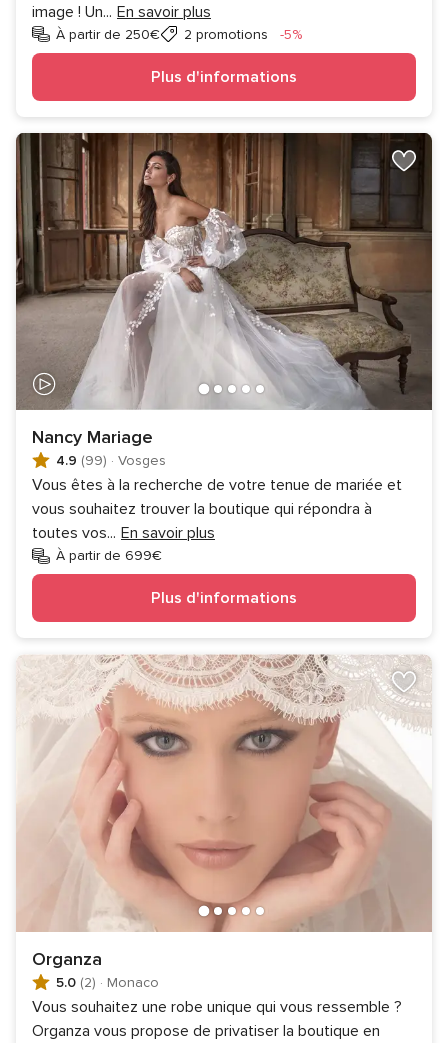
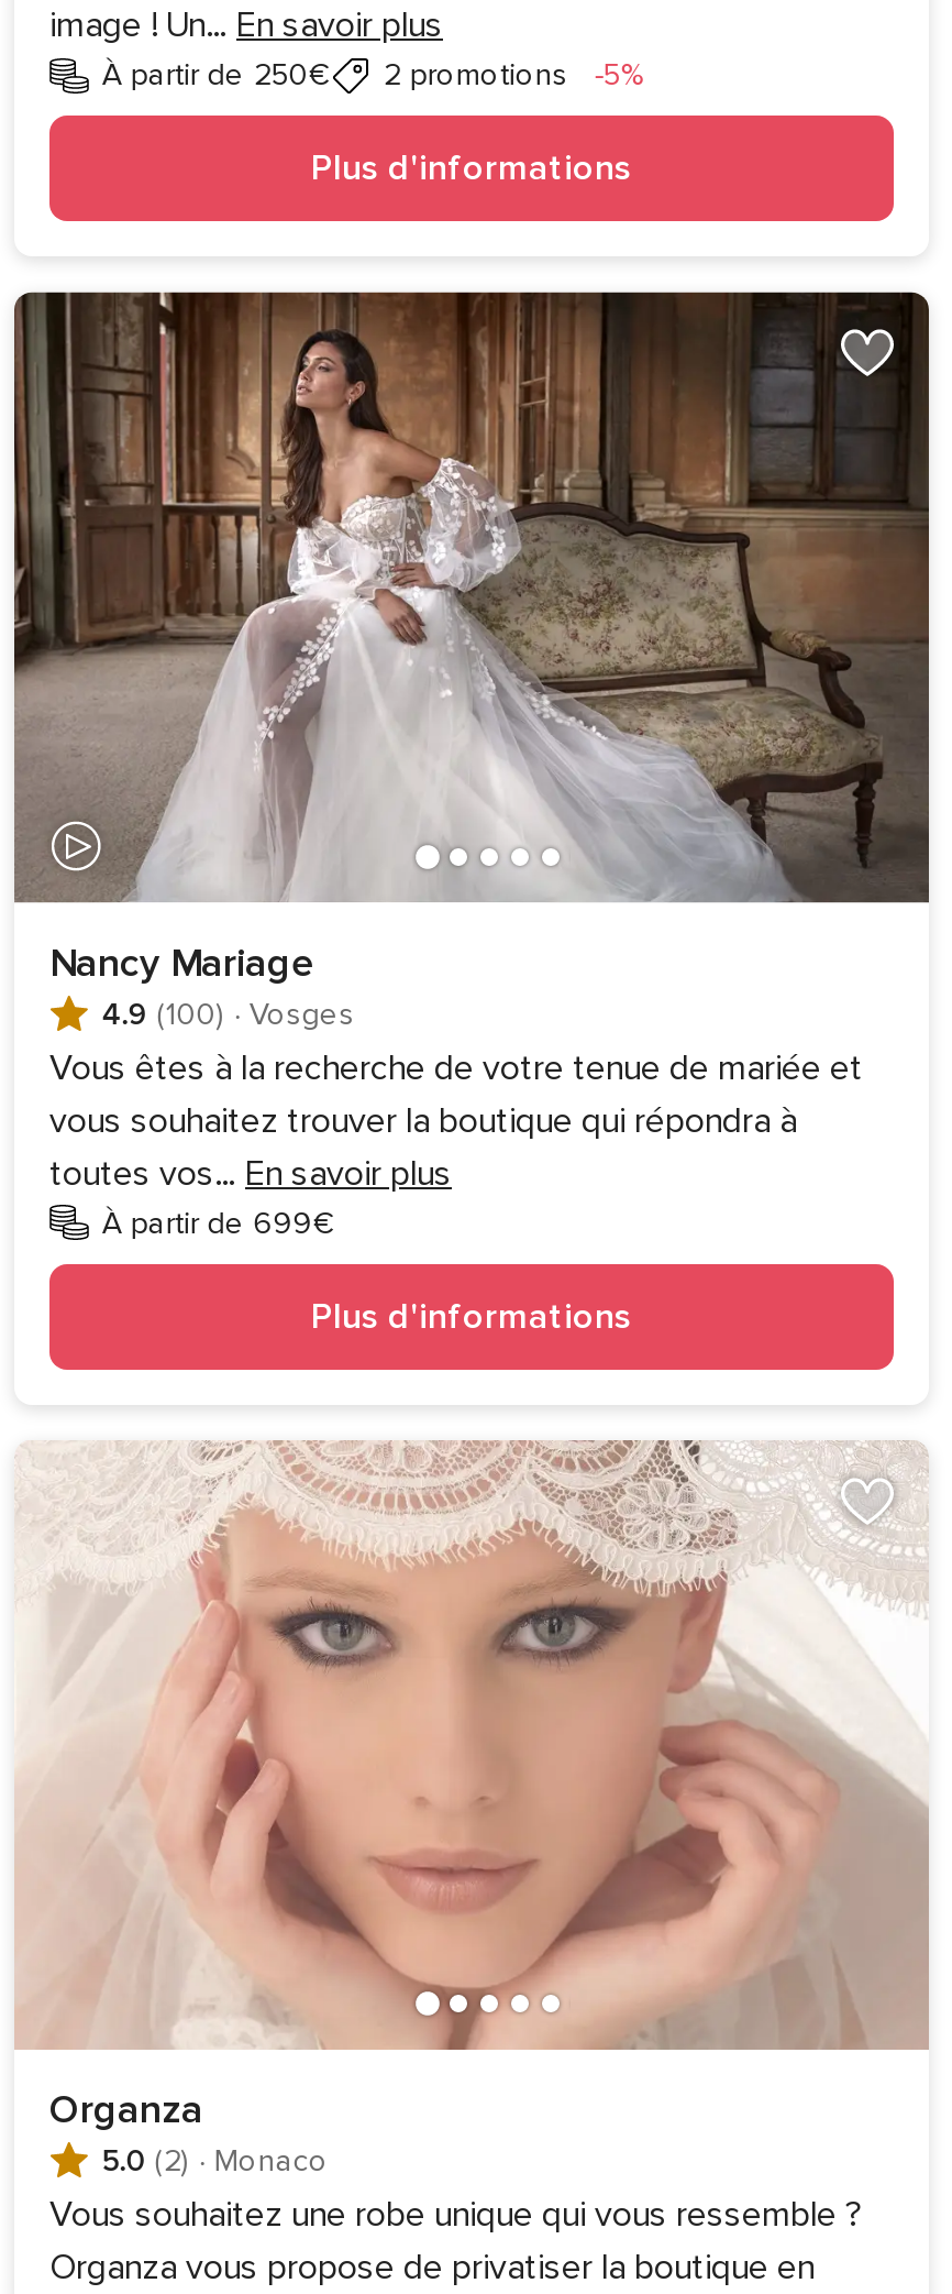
- 4.9 (99) · Vosges
+ 4.9 (100) · Vosges
